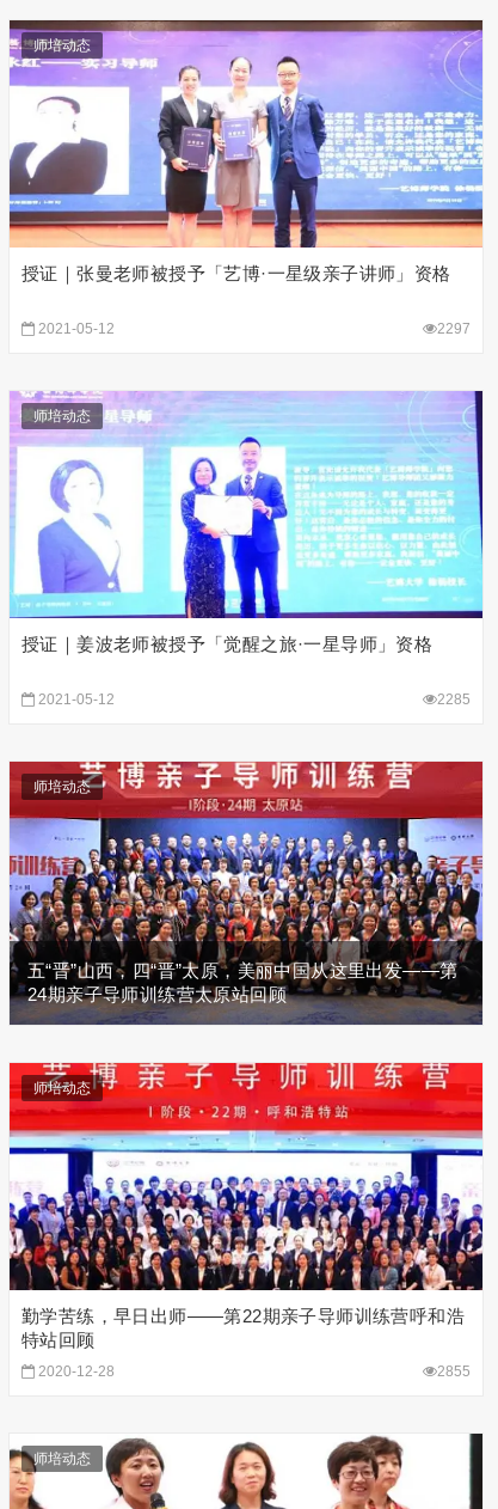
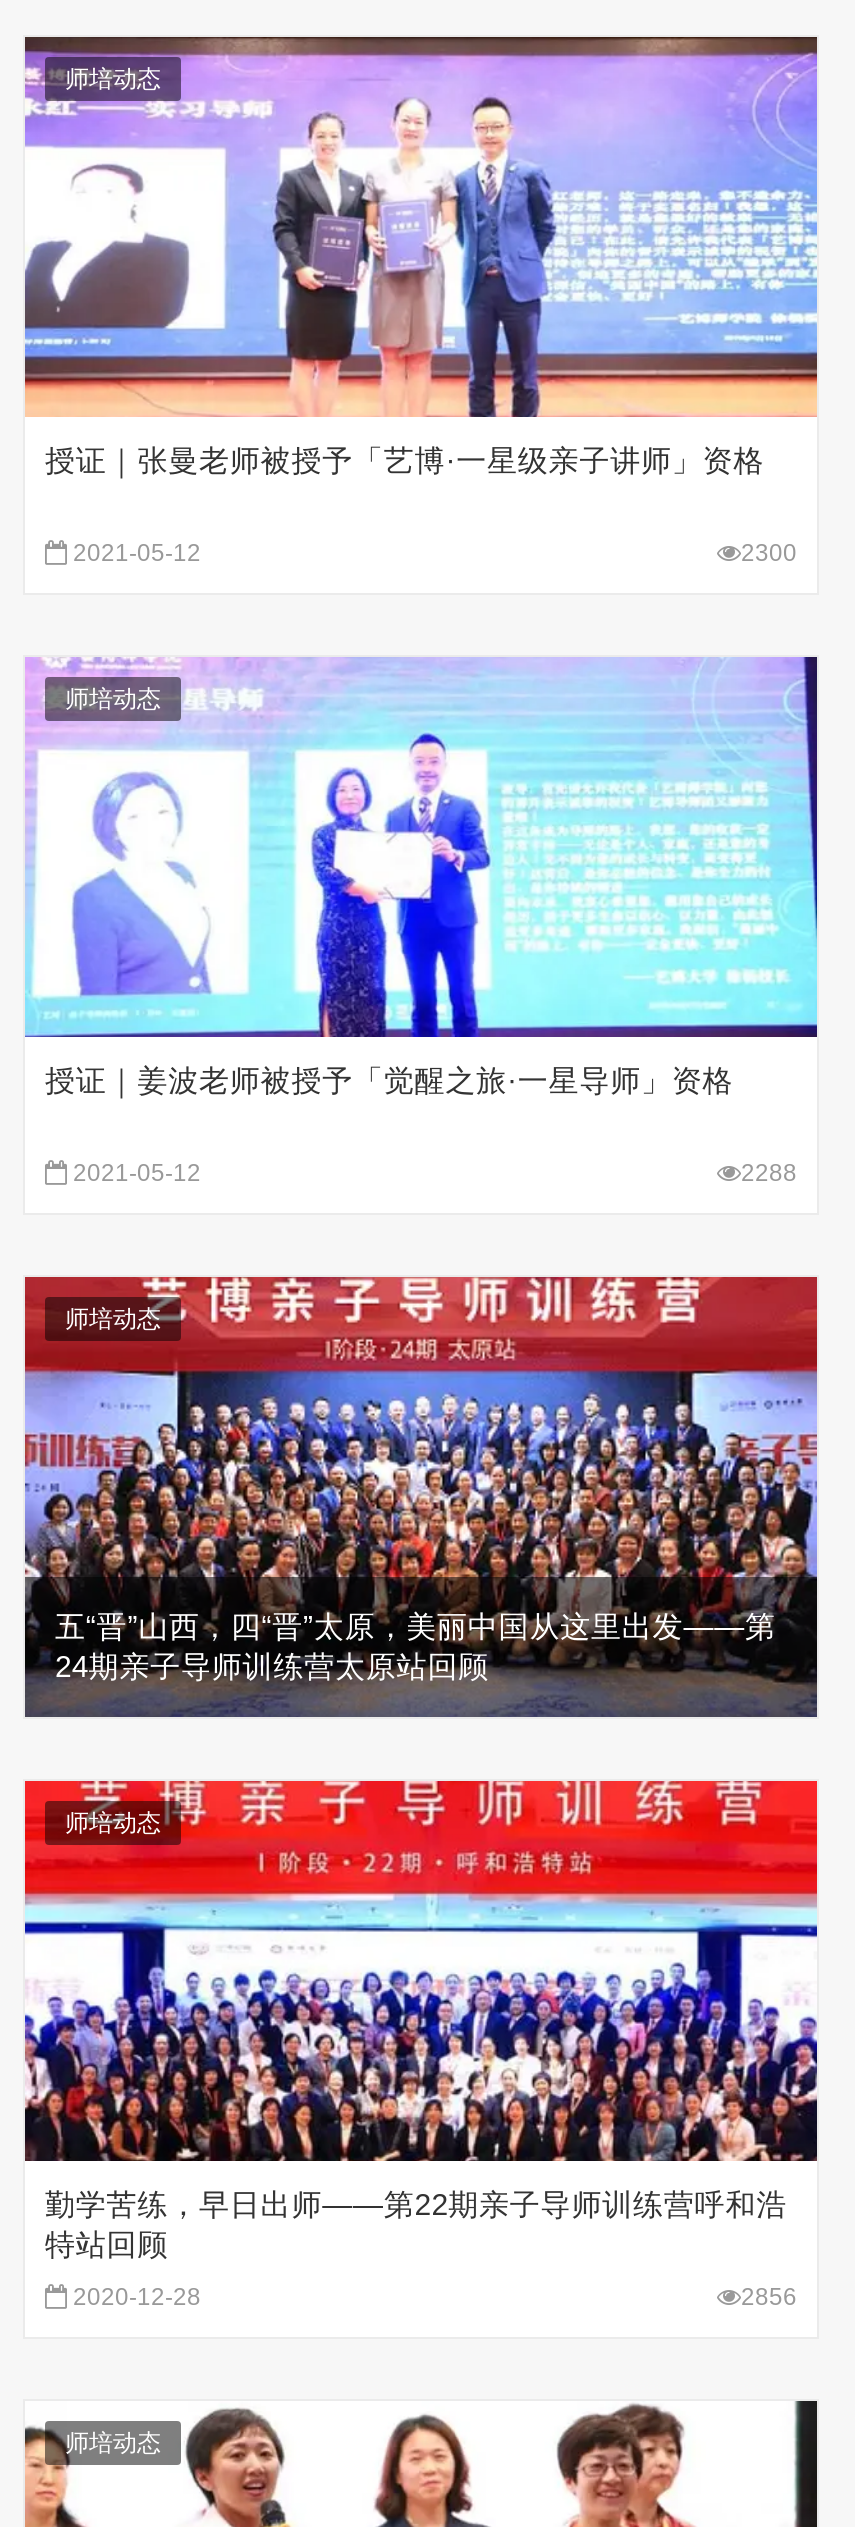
- 2297
+ 2300

- 2285
+ 2288

- 2855
+ 2856
